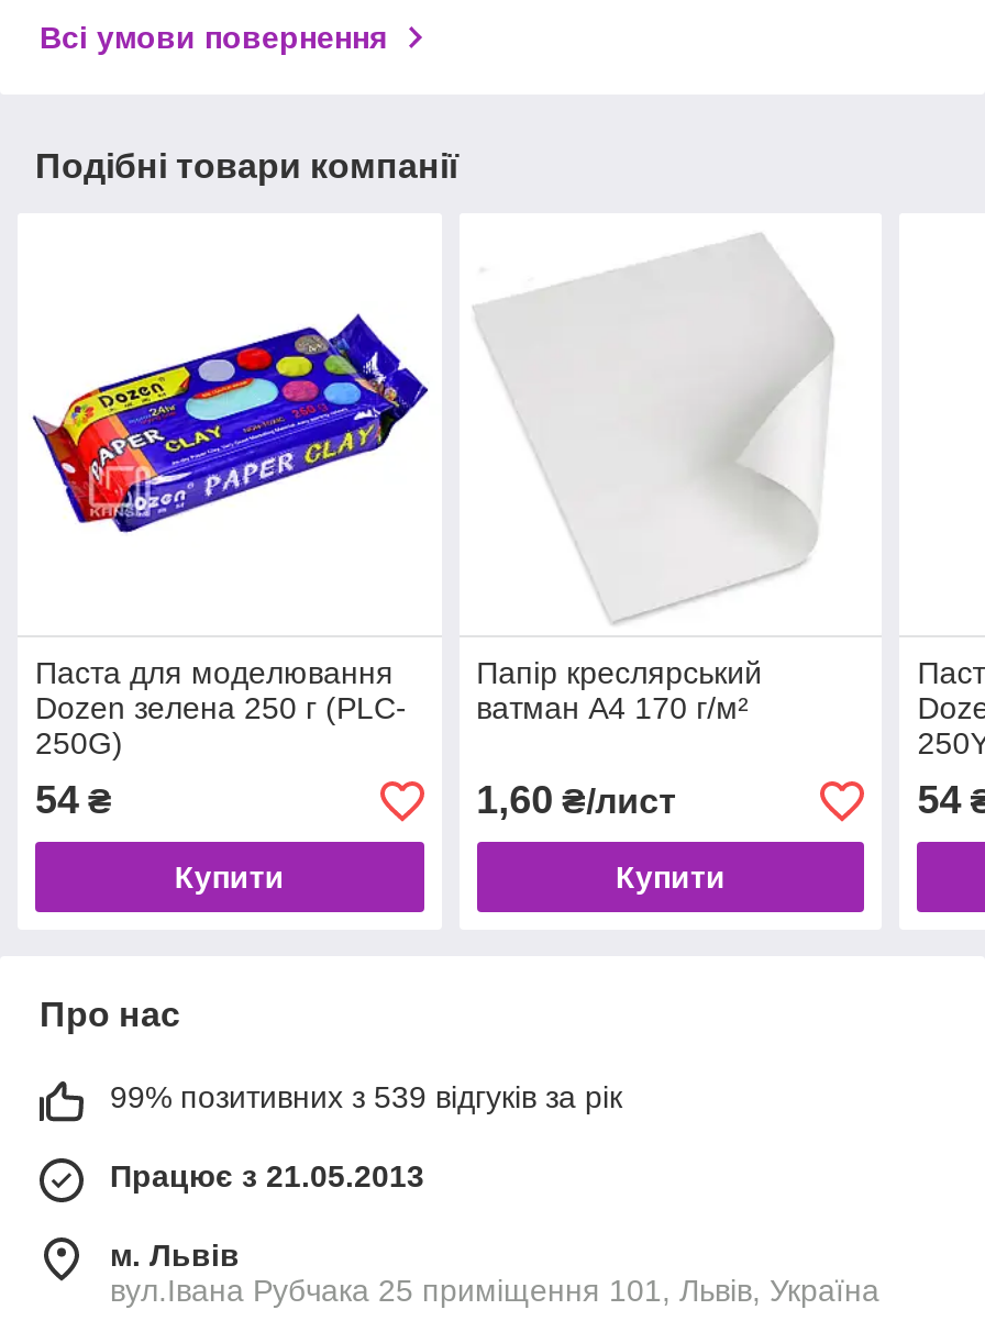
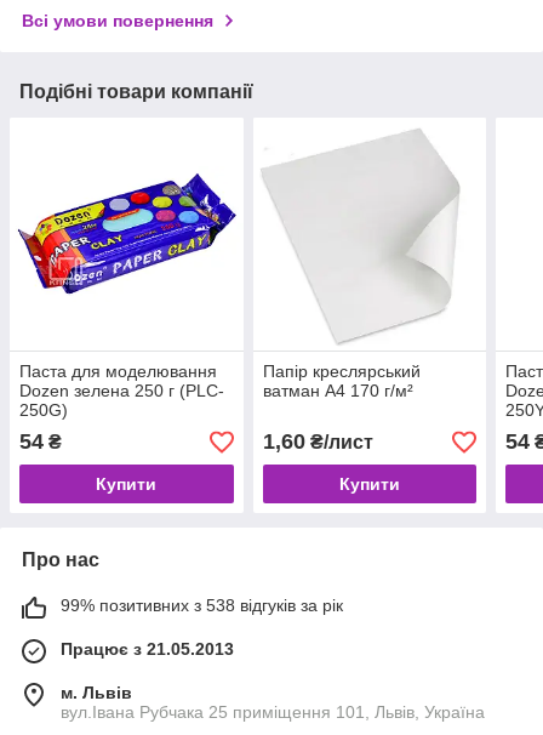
- 99% позитивних з 539 відгуків за рік
+ 99% позитивних з 538 відгуків за рік
